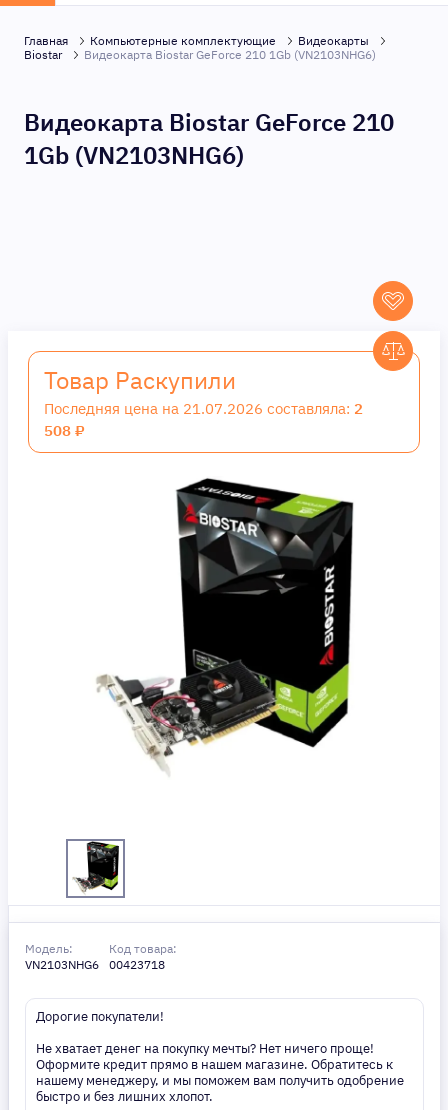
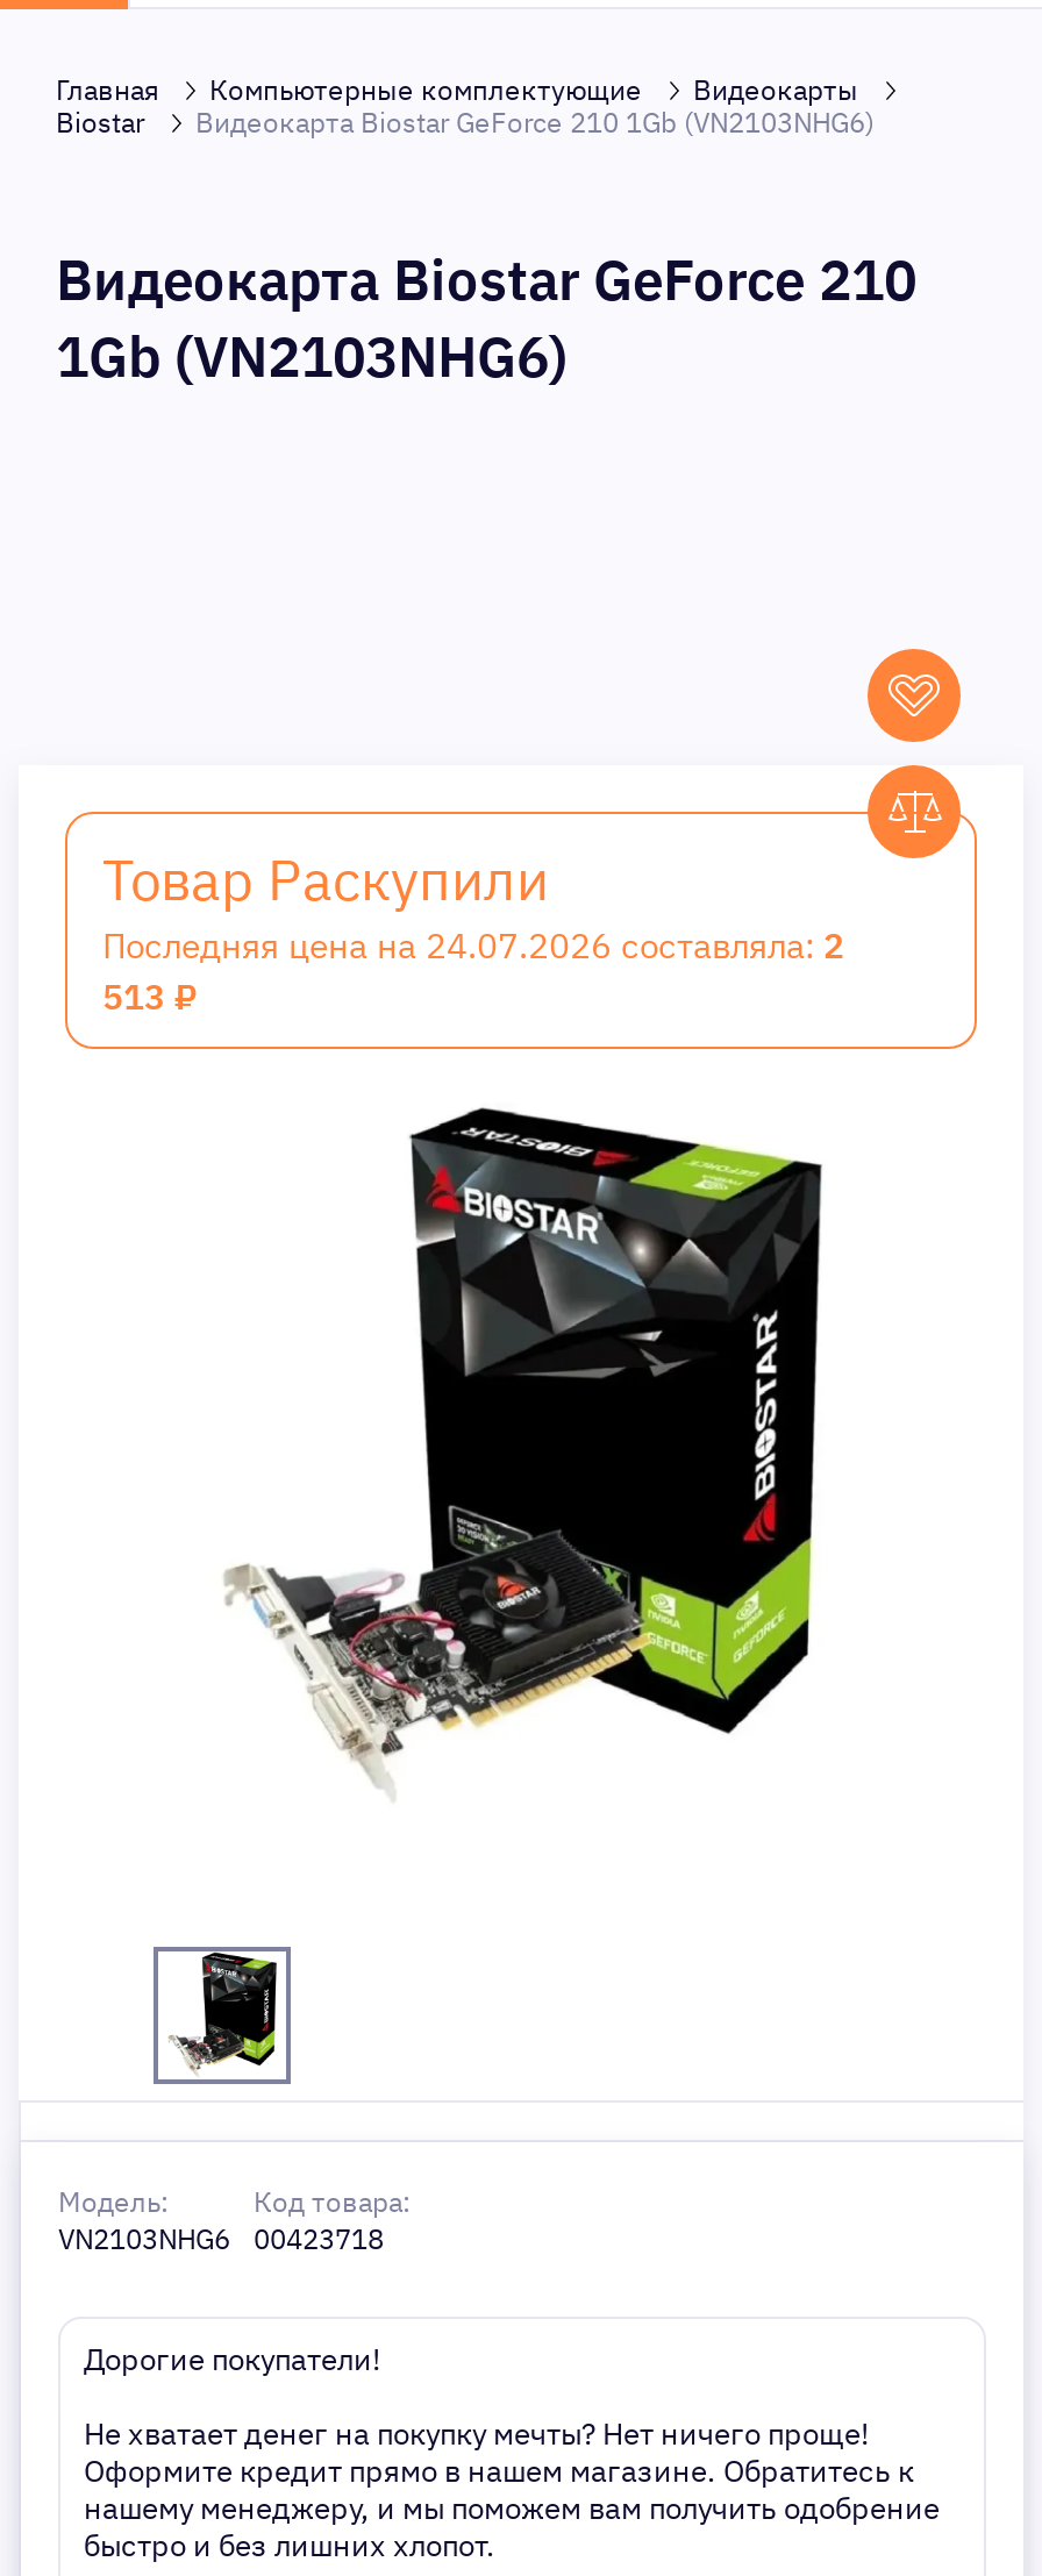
- Последняя цена на 21.07.2026 составляла: 2
+ Последняя цена на 24.07.2026 составляла: 2

- 508 ₽
+ 513 ₽
